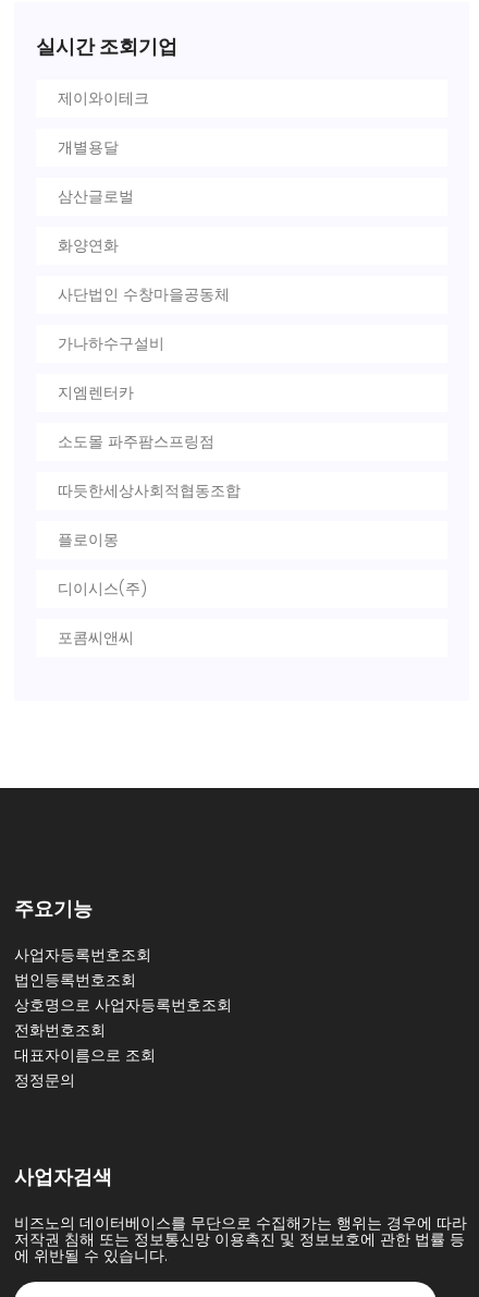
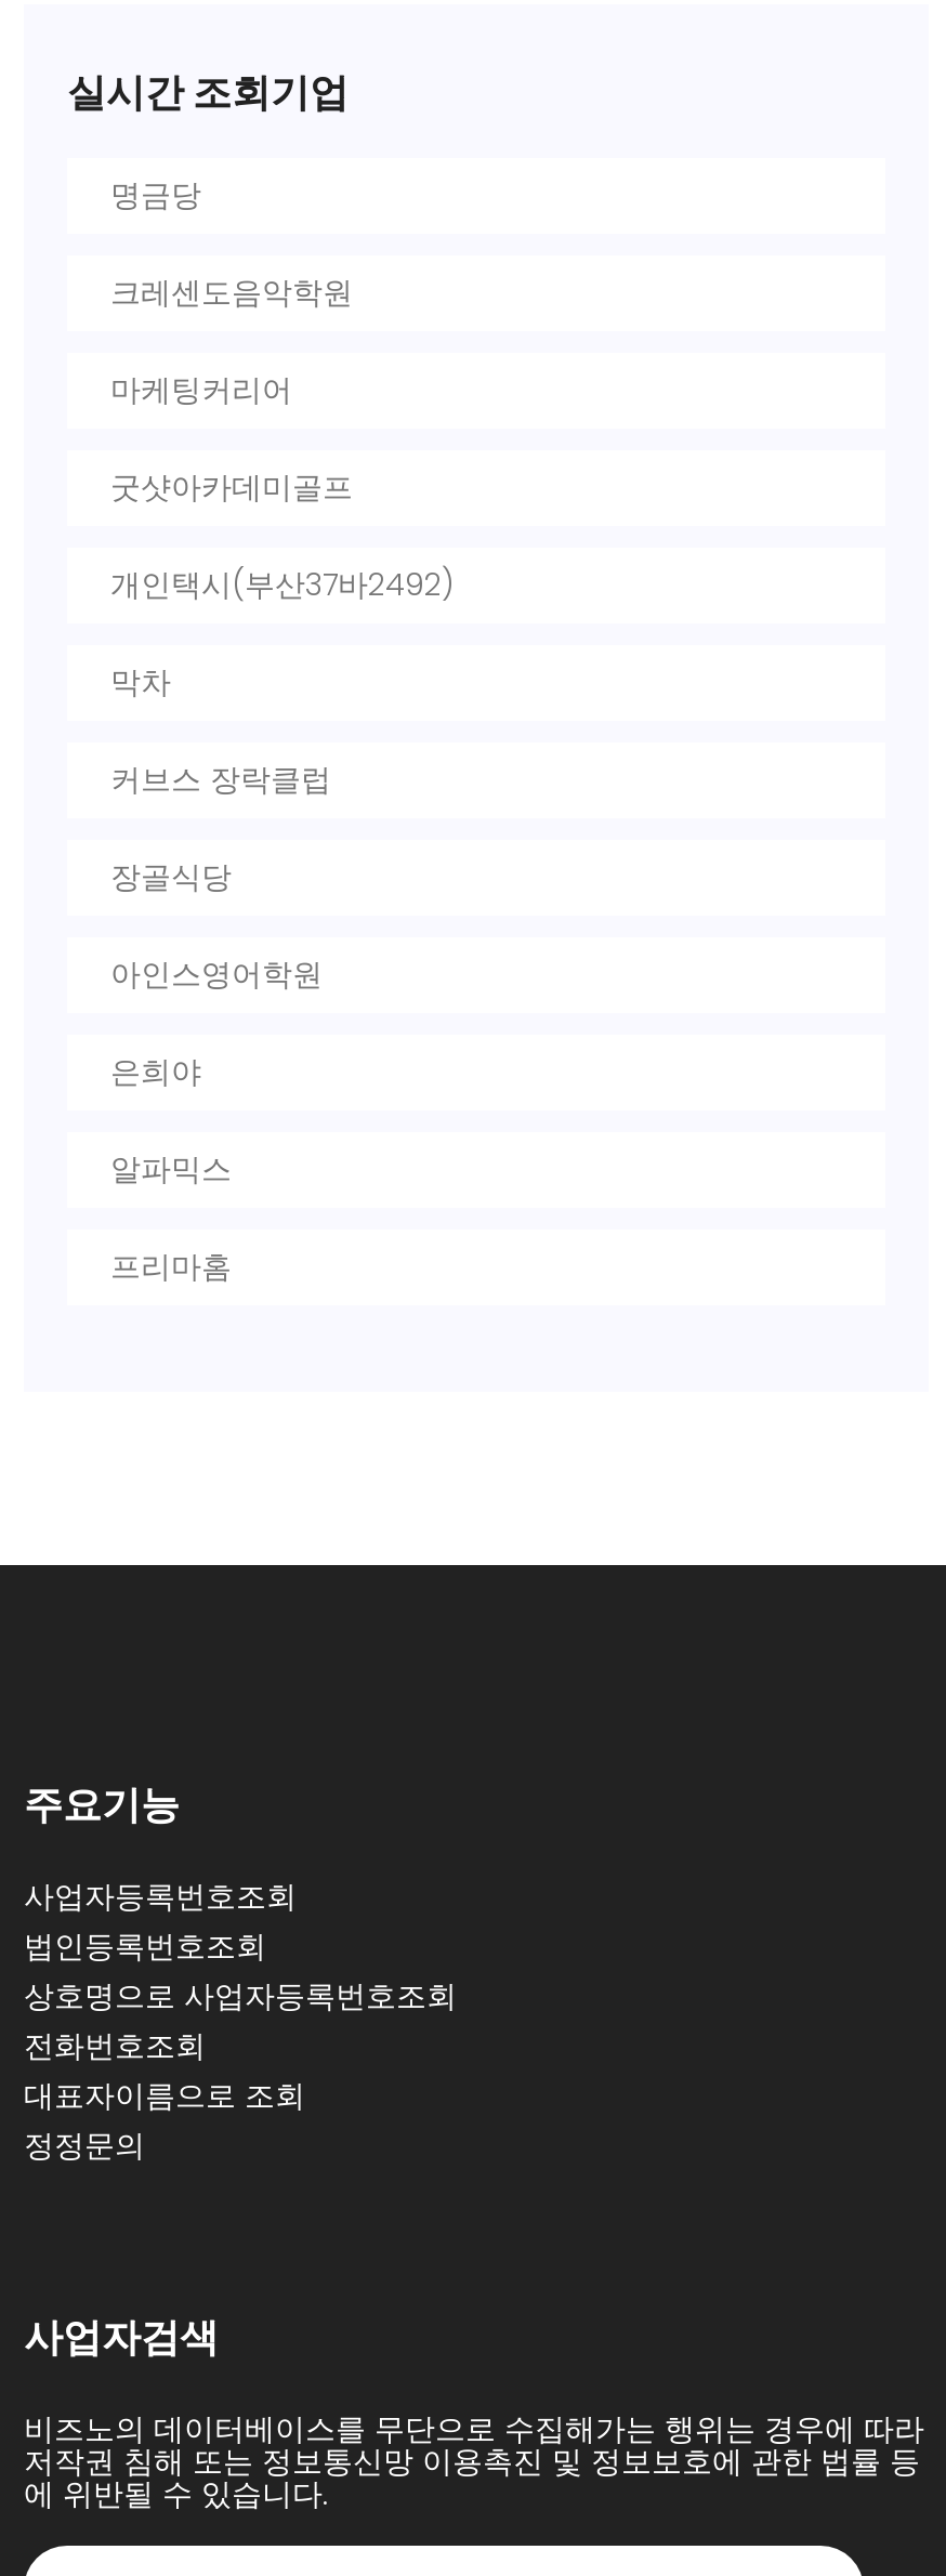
- 제이와이테크
+ 명금당

- 개별용달
+ 크레센도음악학원

- 삼산글로벌
+ 마케팅커리어

- 화양연화
+ 굿샷아카데미골프

- 사단법인 수창마을공동체
+ 개인택시(부산37바2492)

- 가나하수구설비
+ 막차

- 지엠렌터카
+ 커브스 장락클럽

- 소도몰 파주팜스프링점
+ 장골식당

- 따듯한세상사회적협동조합
+ 아인스영어학원

- 플로이몽
+ 은희야

- 디이시스(주)
+ 알파믹스

- 포콤씨앤씨
+ 프리마홈
